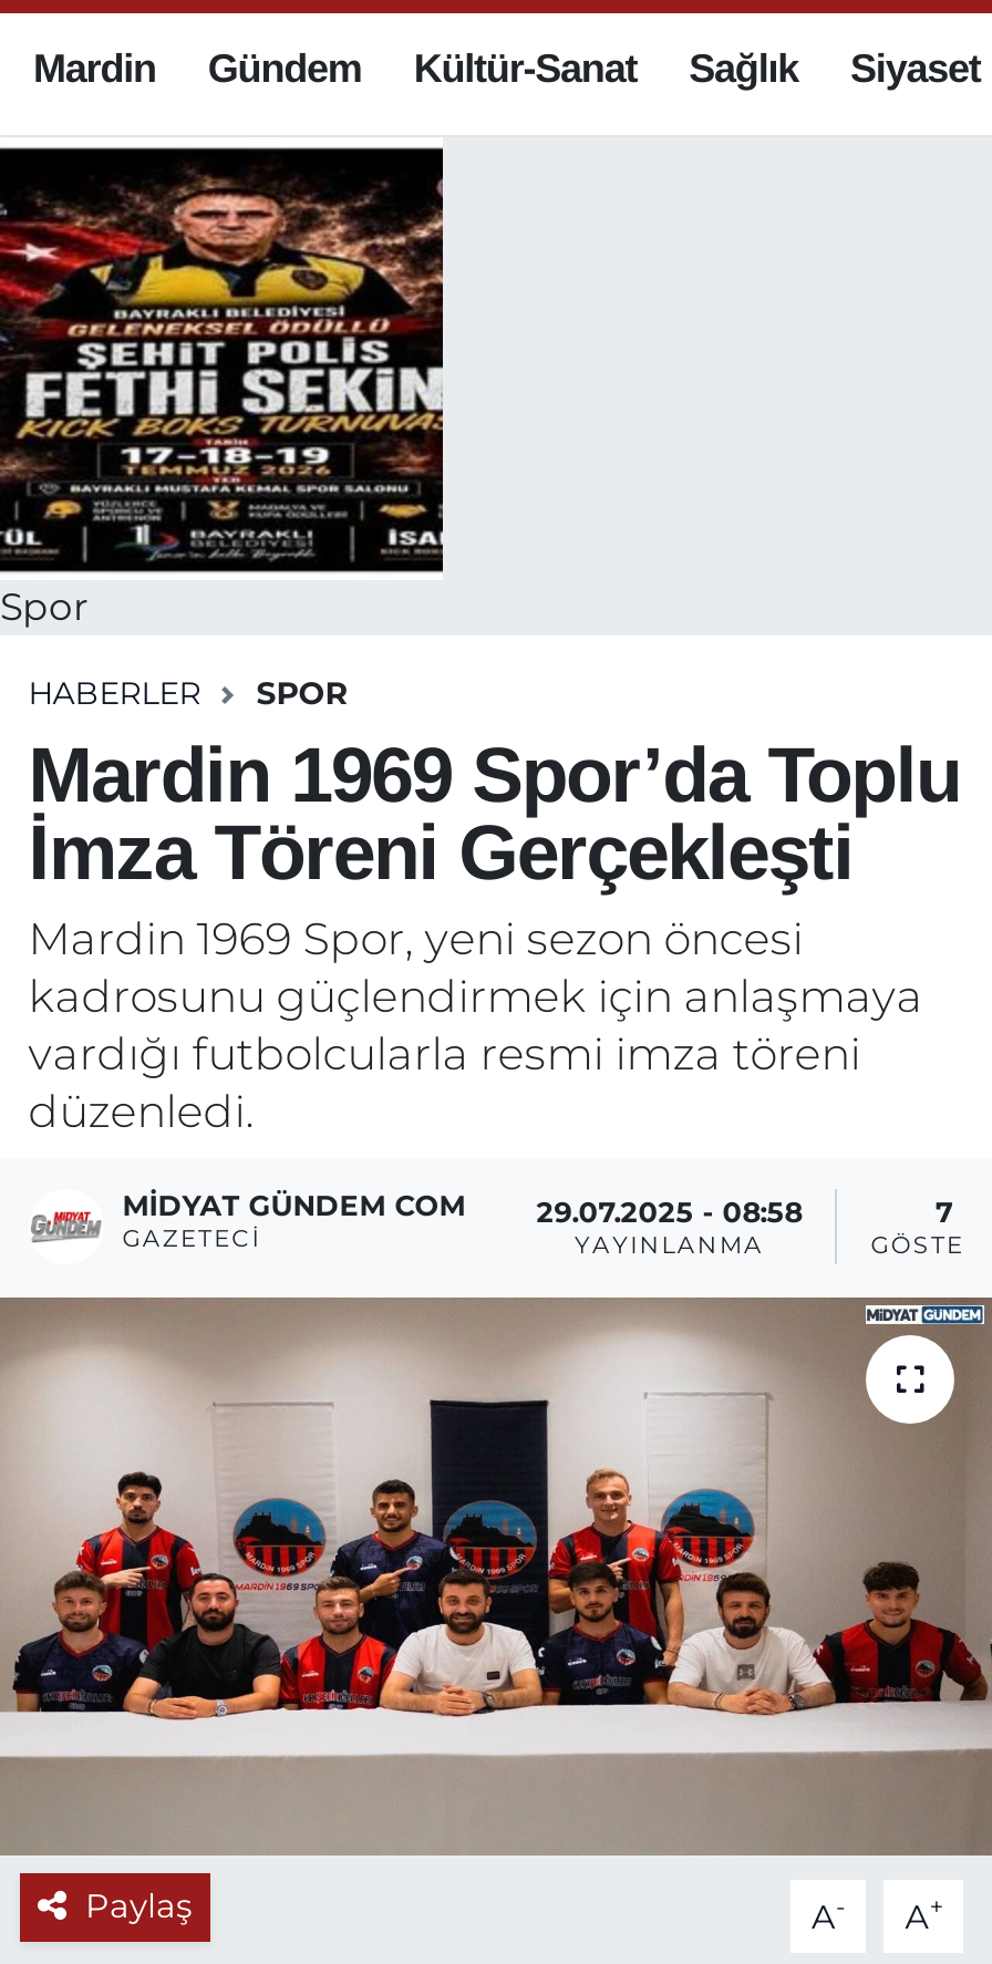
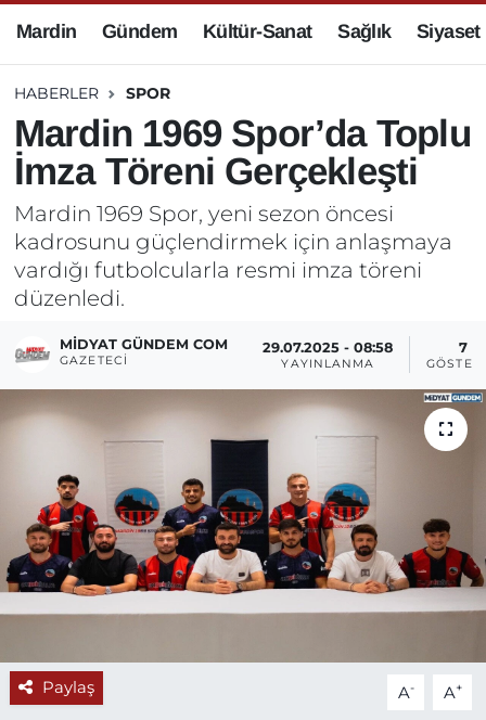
- [image]
- Spor
